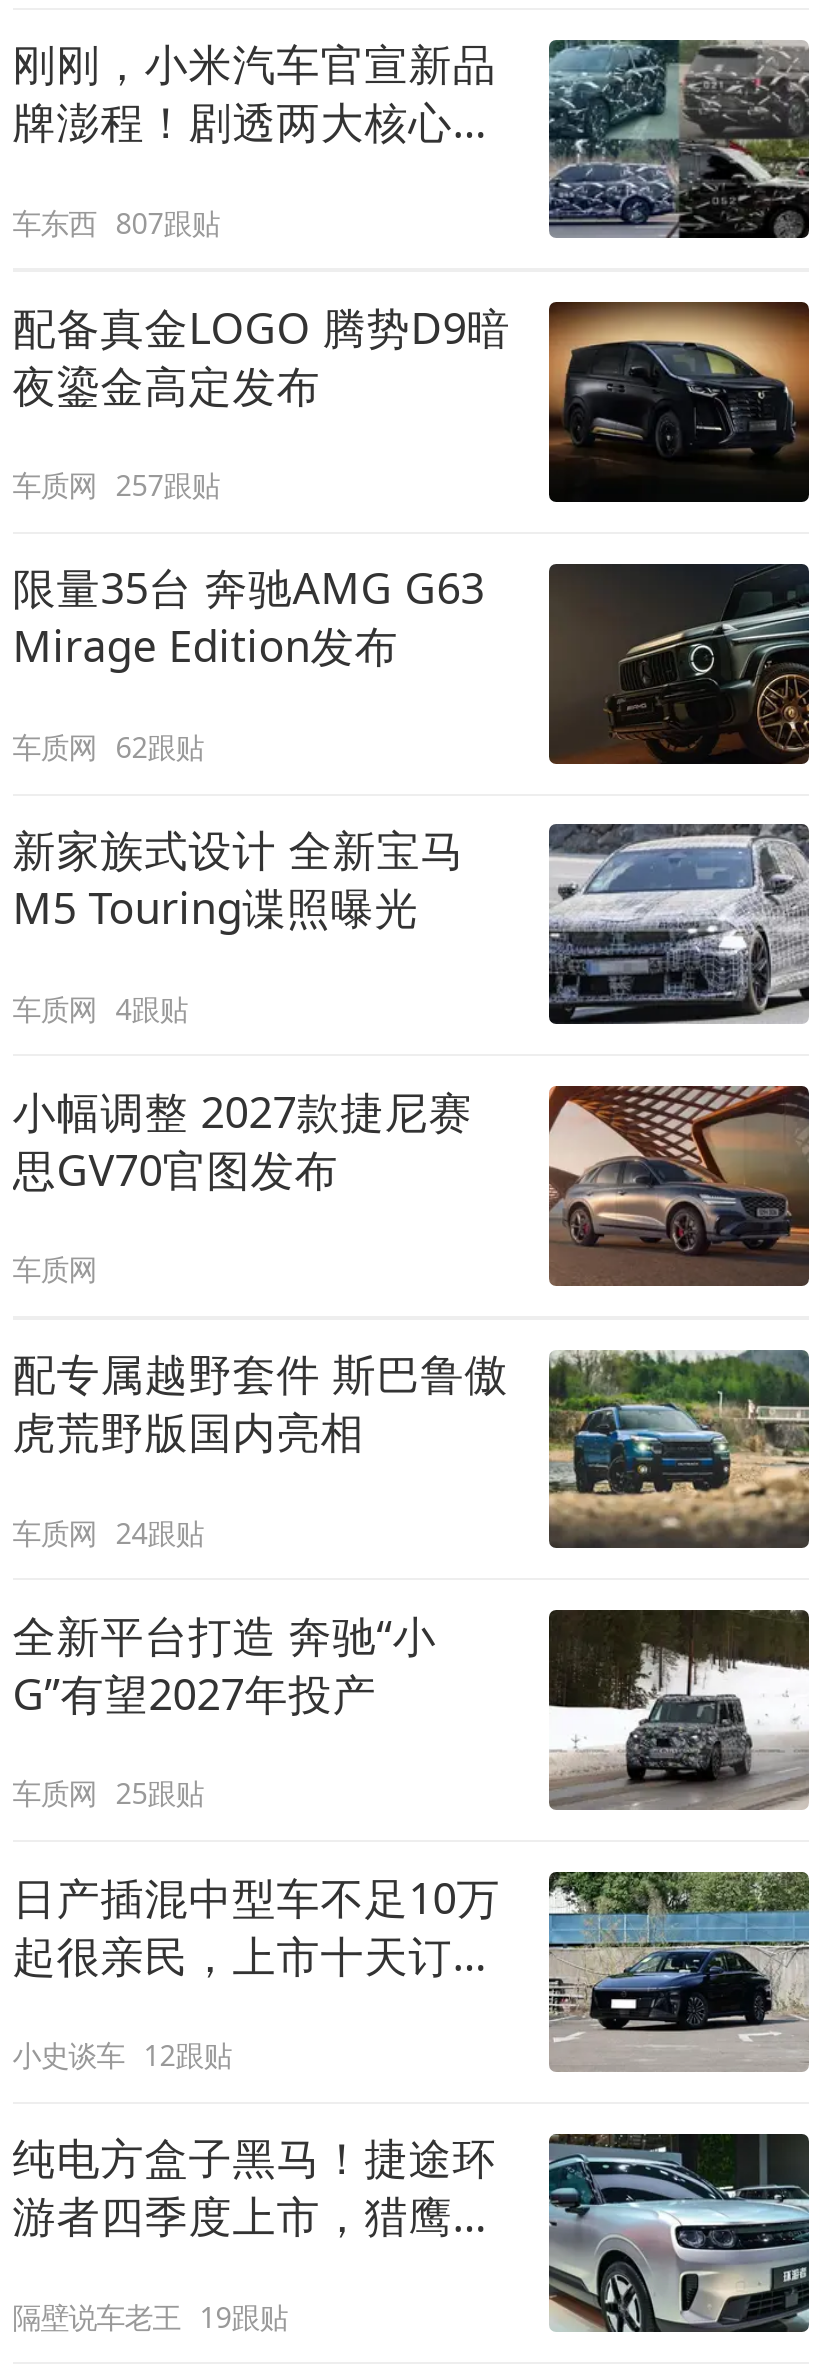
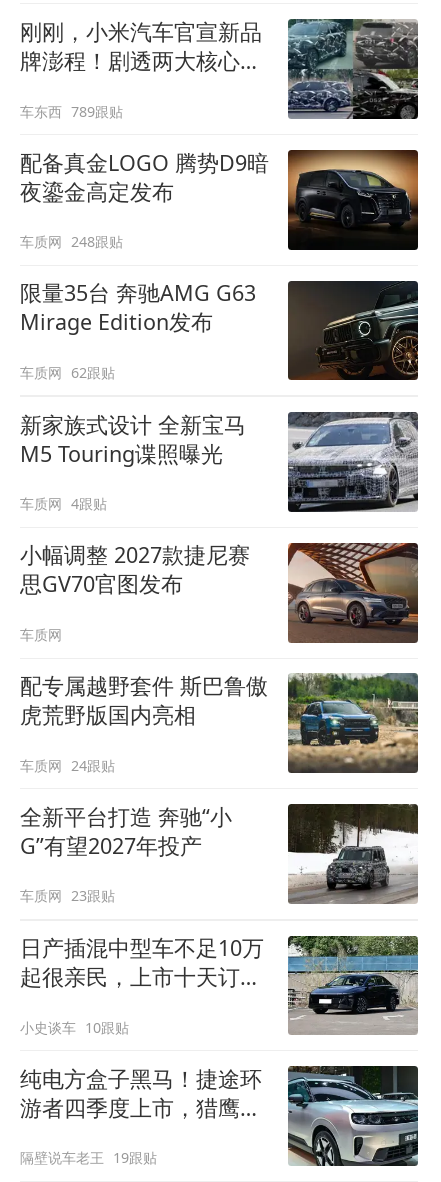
- 车东西 807跟贴
+ 车东西 789跟贴

- 车质网 257跟贴
+ 车质网 248跟贴

- 车质网 25跟贴
+ 车质网 23跟贴

- 小史谈车 12跟贴
+ 小史谈车 10跟贴
